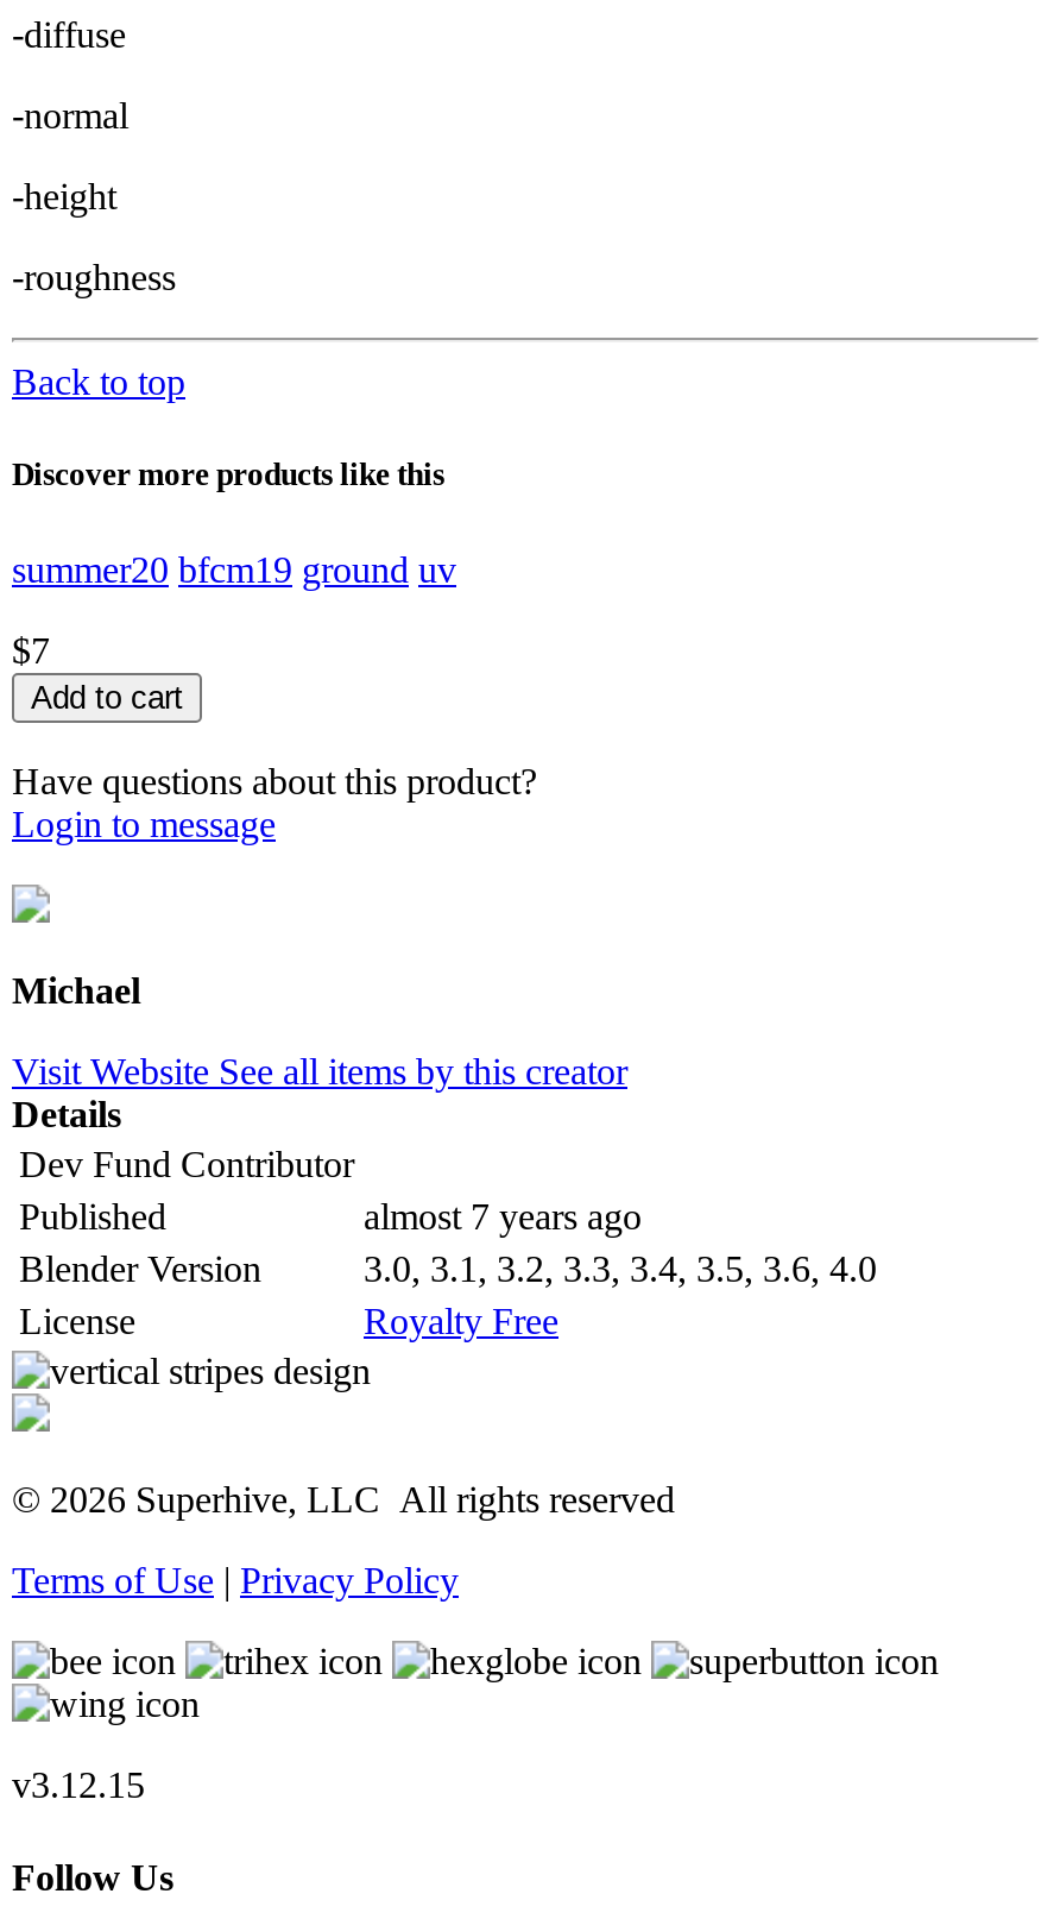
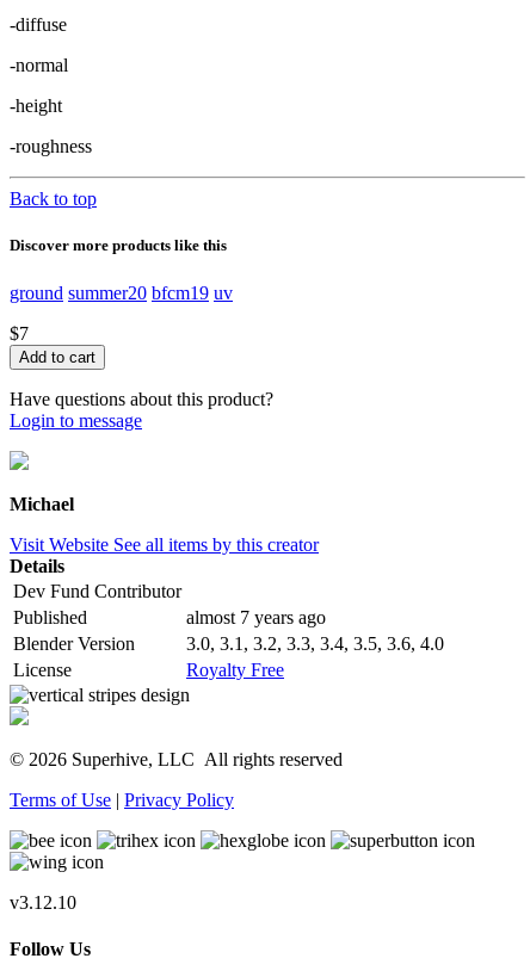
- summer20 bfcm19 ground uv
+ ground summer20 bfcm19 uv

- v3.12.15
+ v3.12.10
